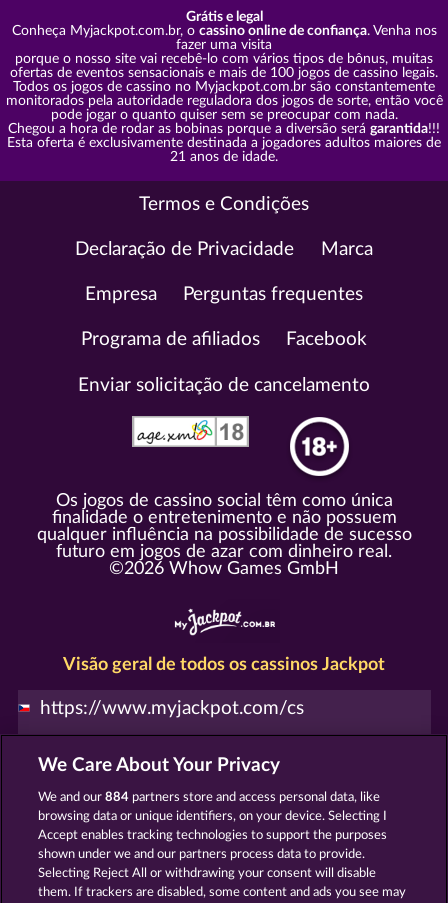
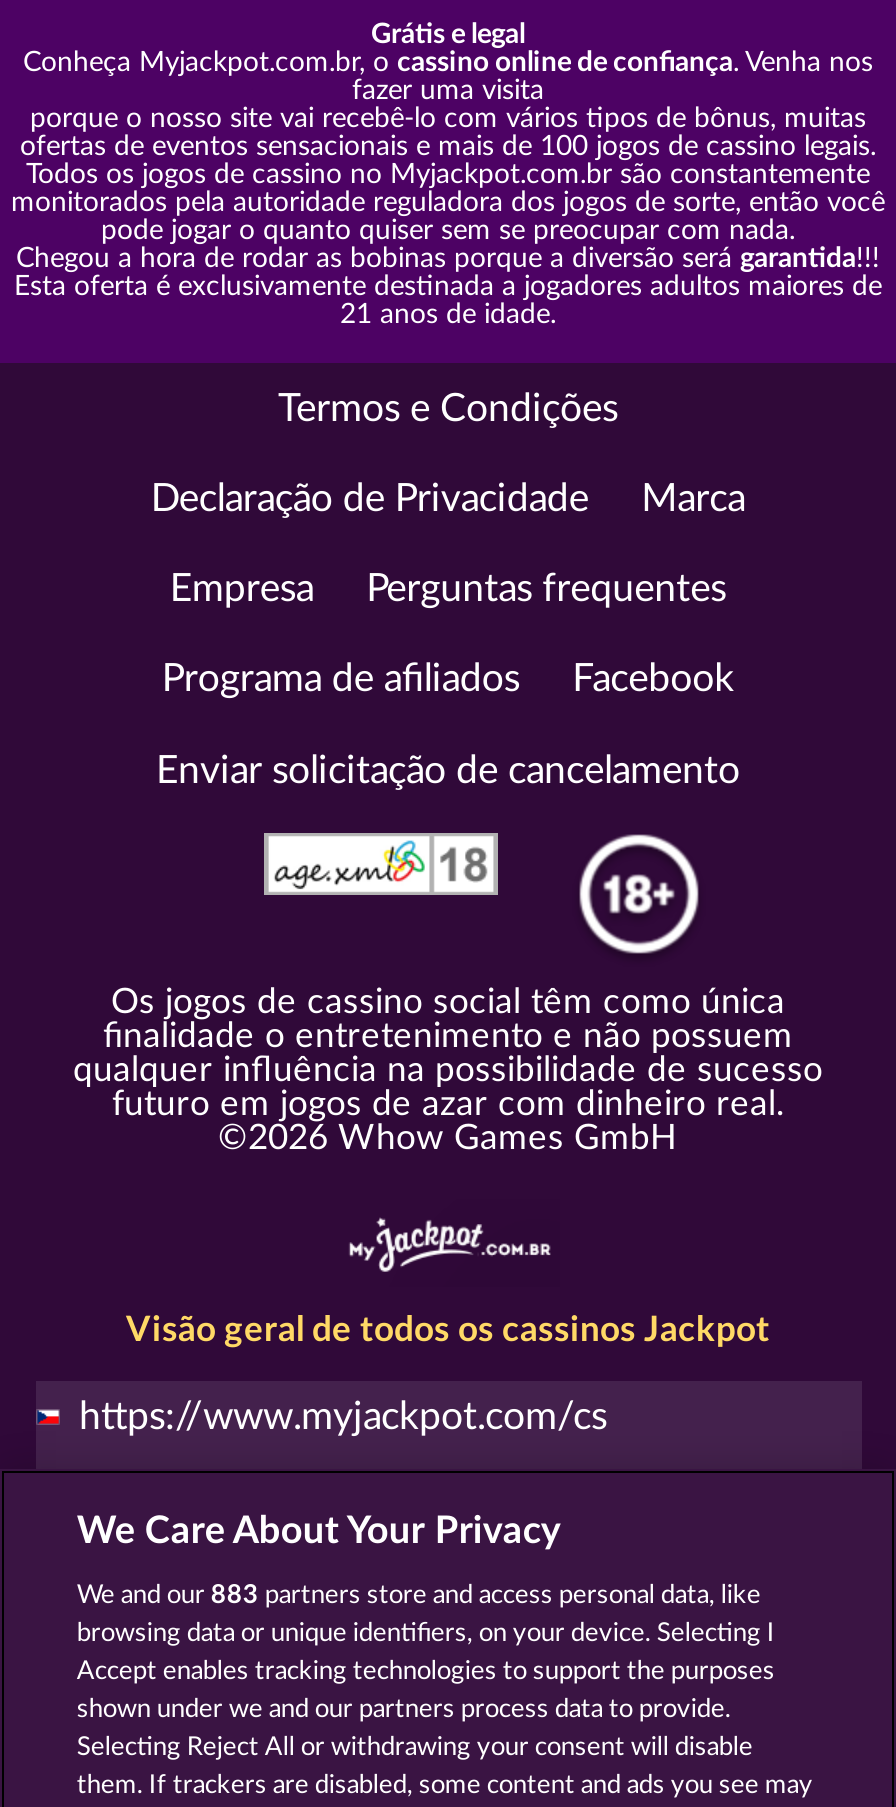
- We and our 884 partners store and access personal data, like
+ We and our 883 partners store and access personal data, like
